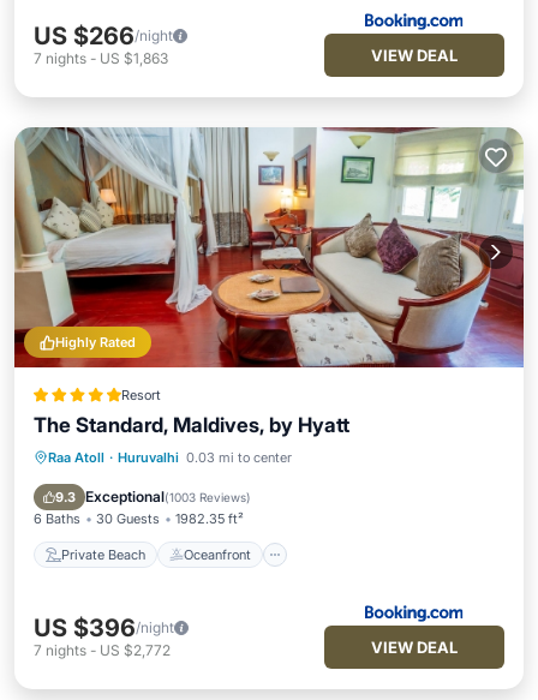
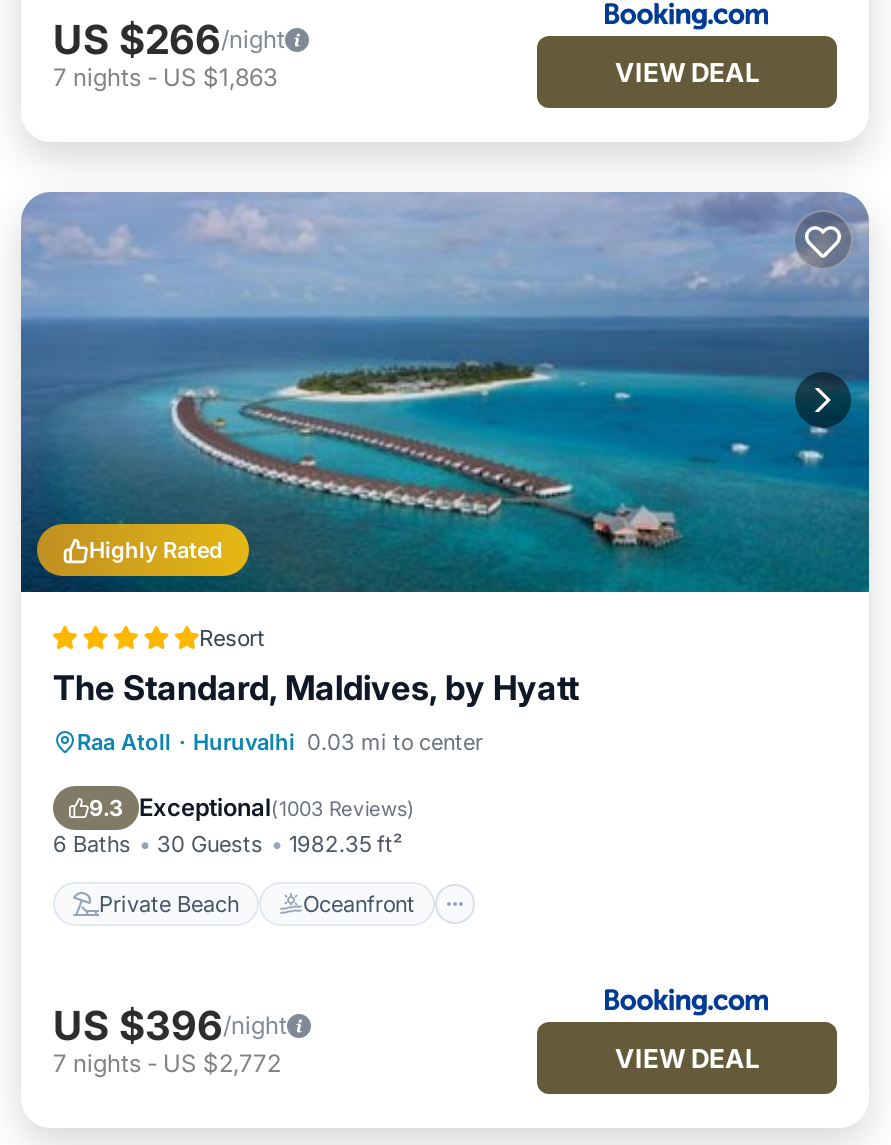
- [image]
+ [image]
